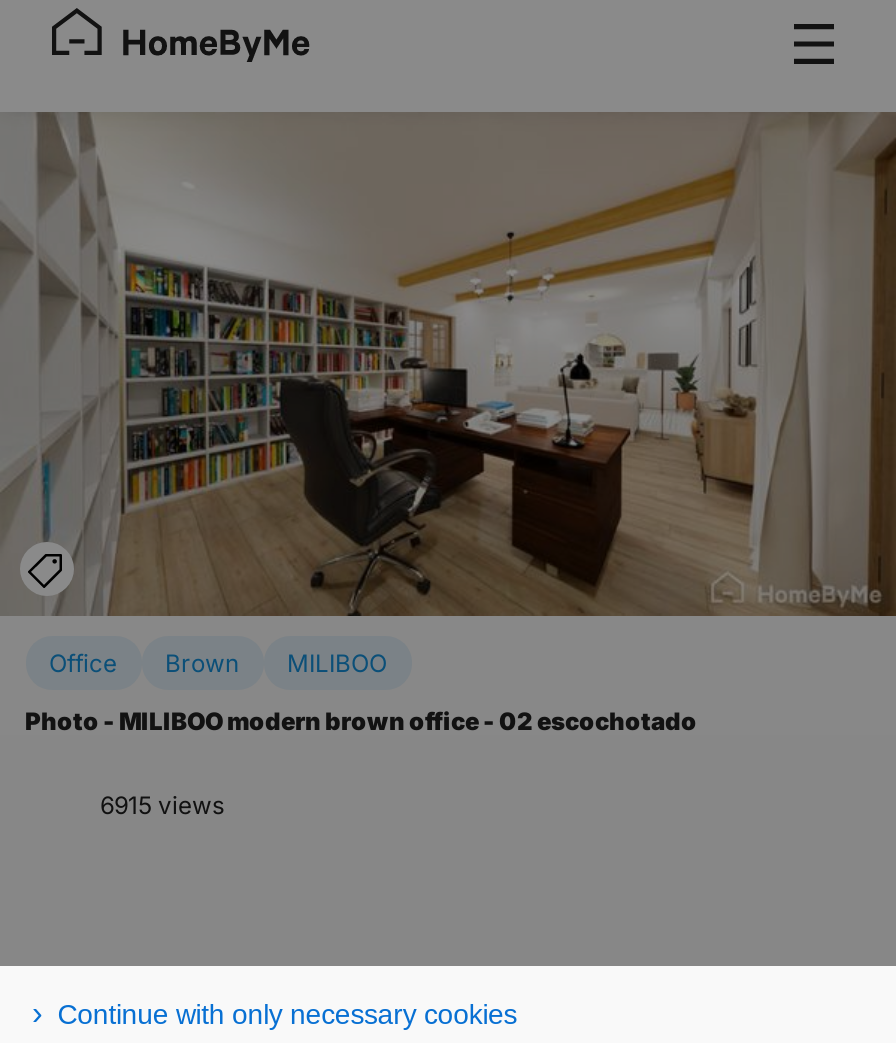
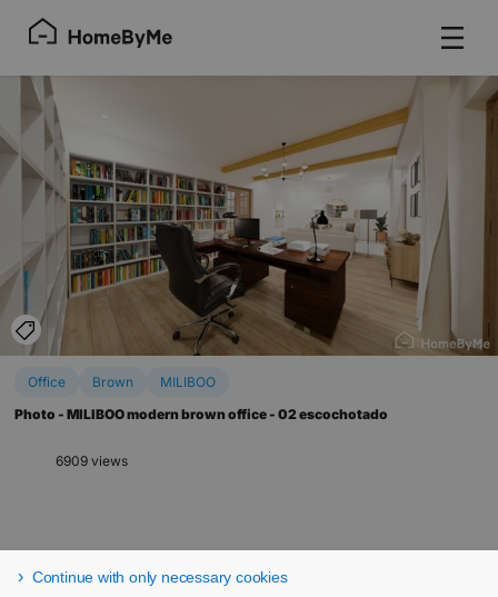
- 6915 views
+ 6909 views
